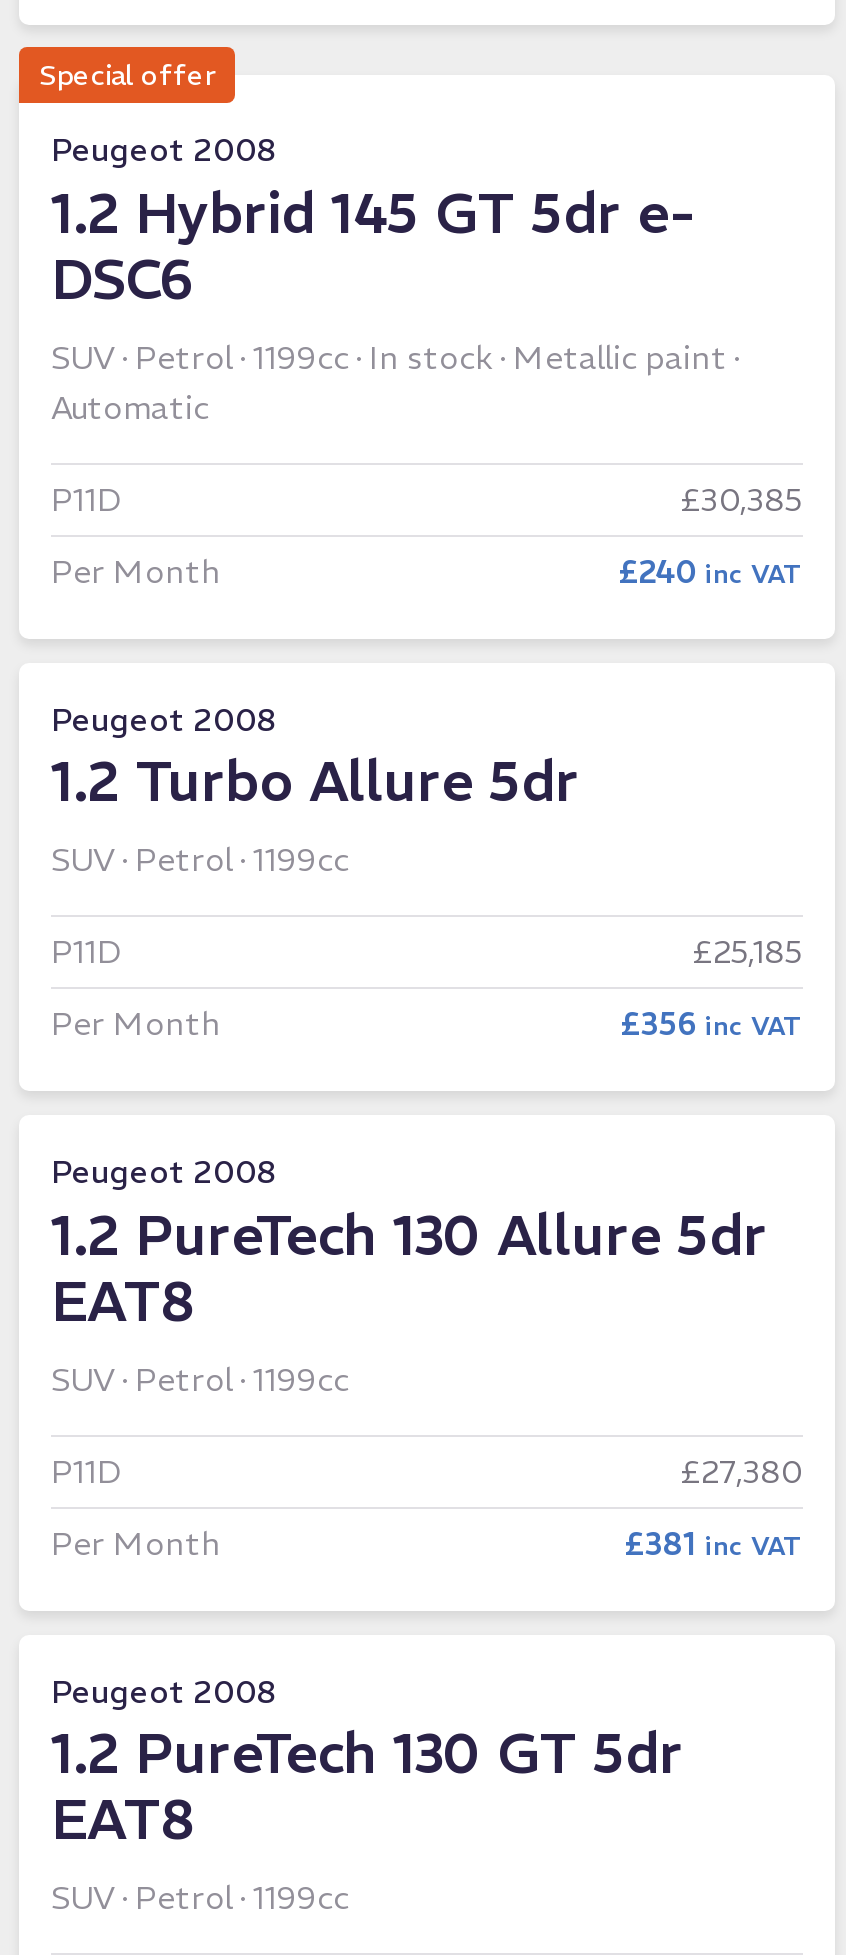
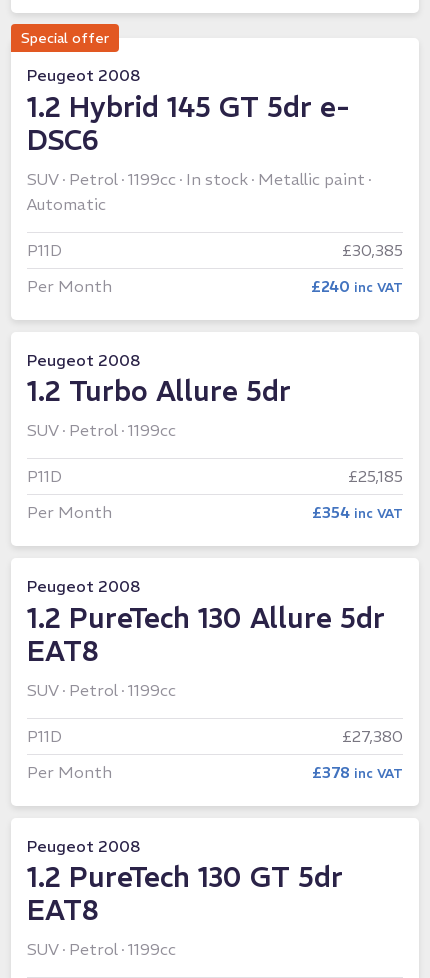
- £356 inc VAT
+ £354 inc VAT

- £381 inc VAT
+ £378 inc VAT
